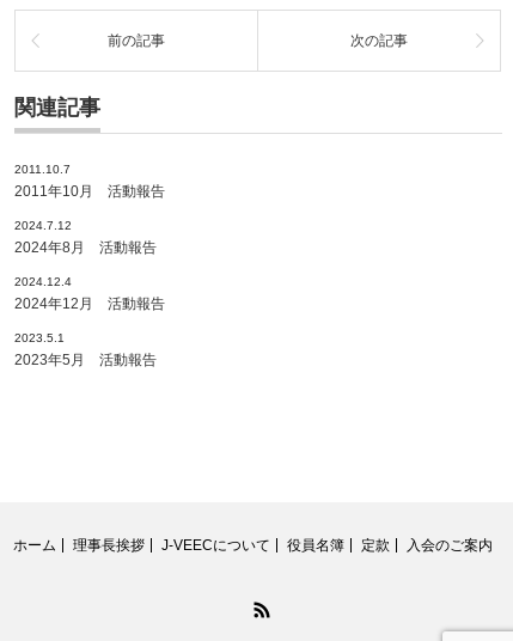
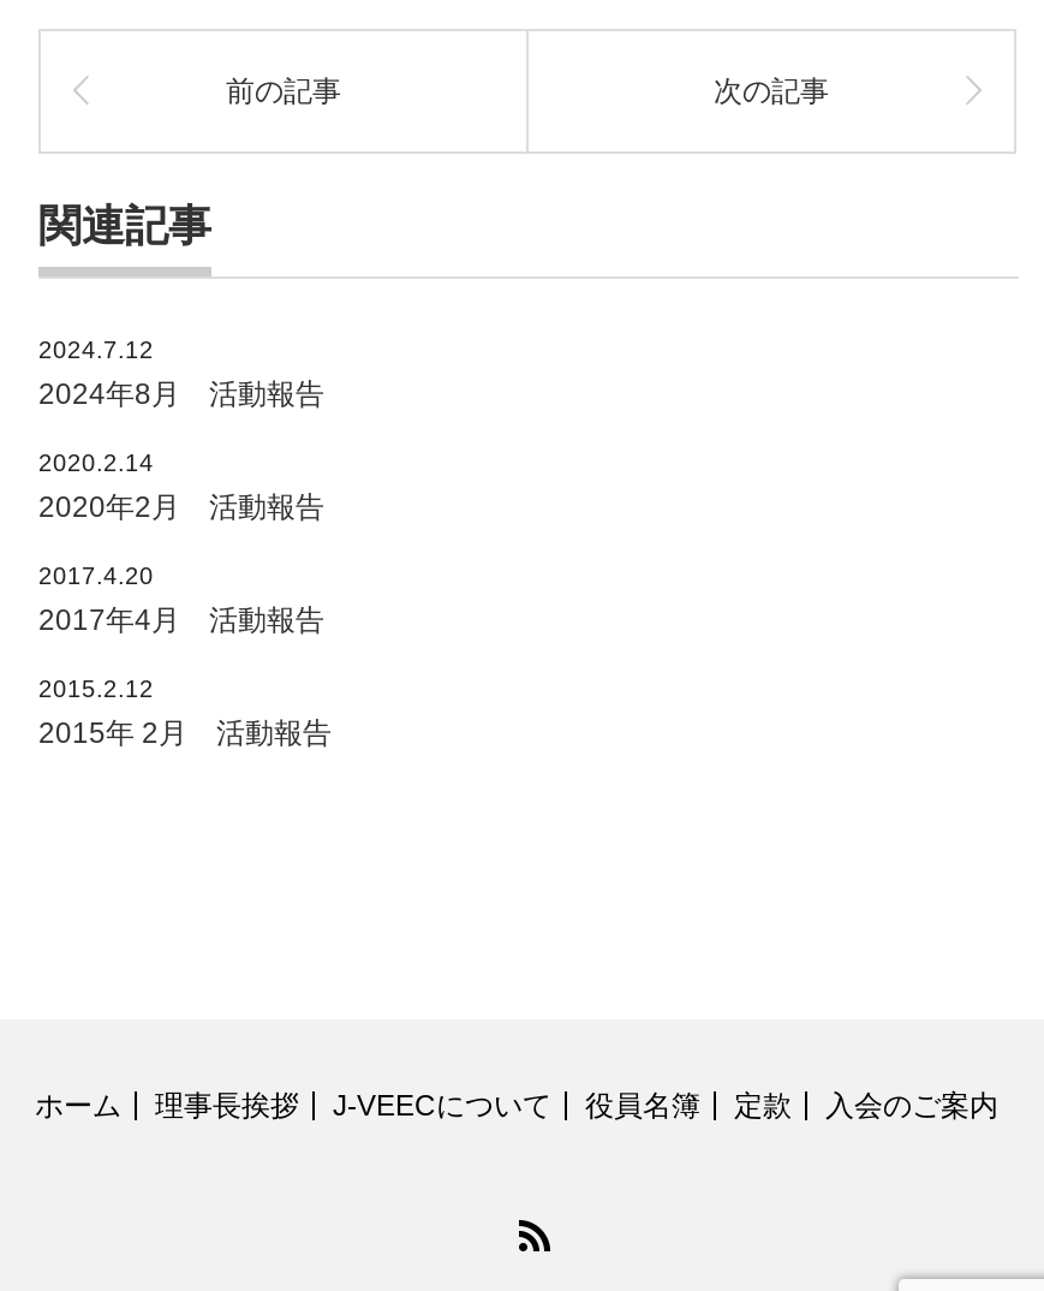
- 2011.10.7
- 2011年10月 活動報告

moved up: 2024.7.12 | 2024年8月 活動報告

- 2024.12.4
- 2024年12月 活動報告
- 2023.5.1
- 2023年5月 活動報告
+ 2020.2.14
+ 2020年2月 活動報告
+ 2017.4.20
+ 2017年4月 活動報告
+ 2015.2.12
+ 2015年 2月 活動報告
